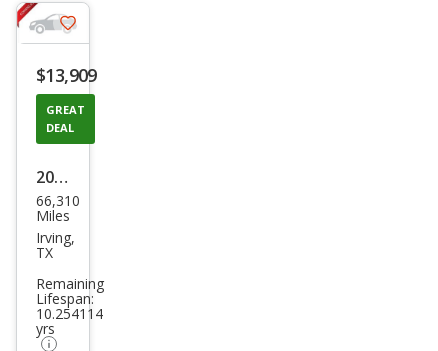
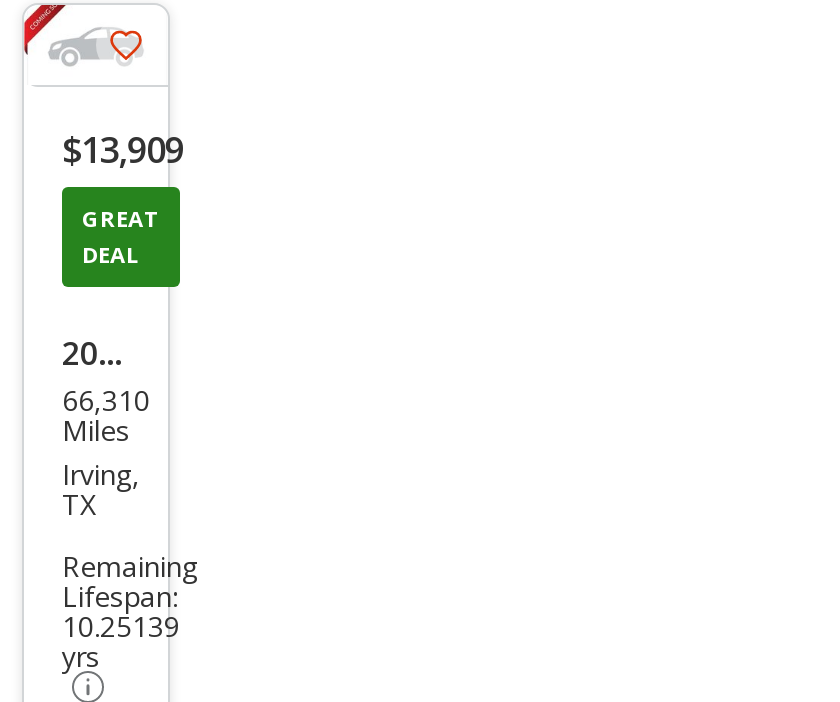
- 10.254114
+ 10.25139
